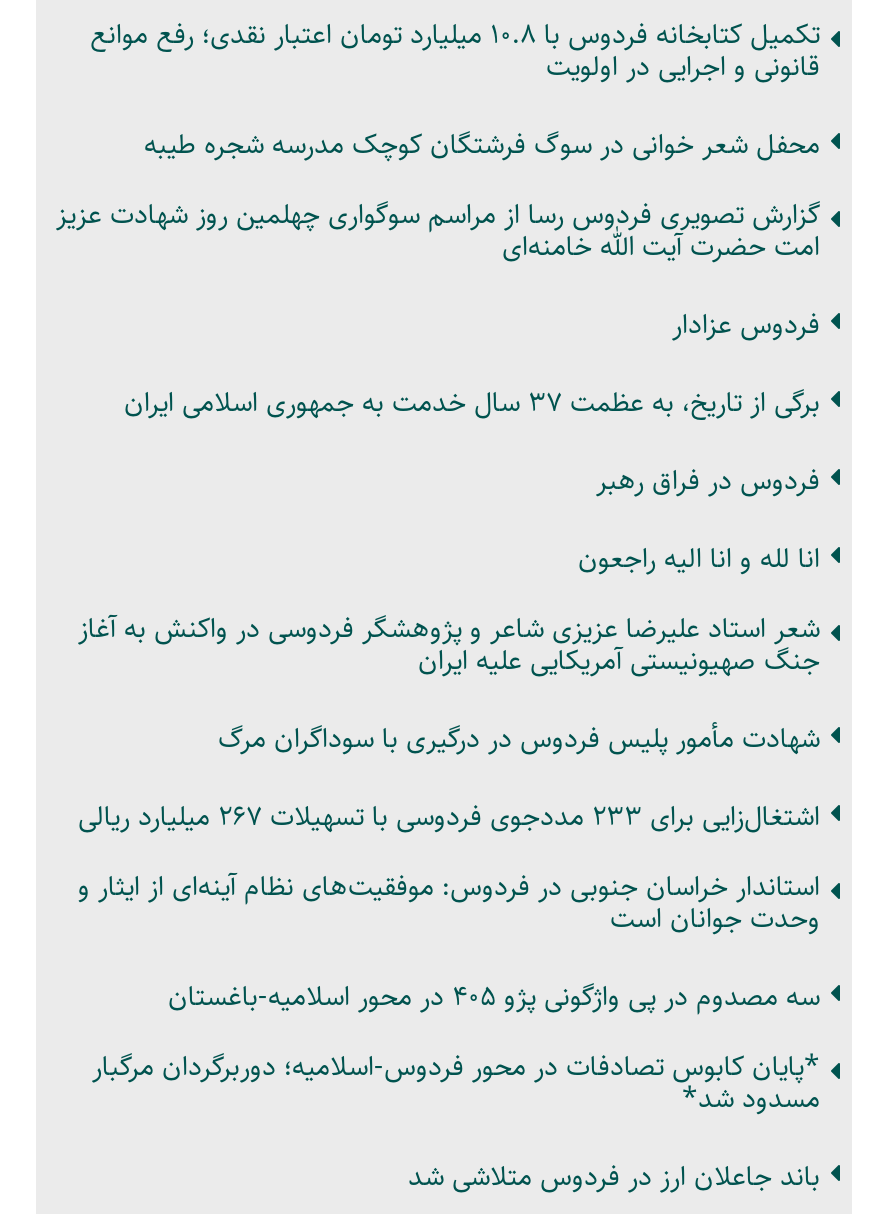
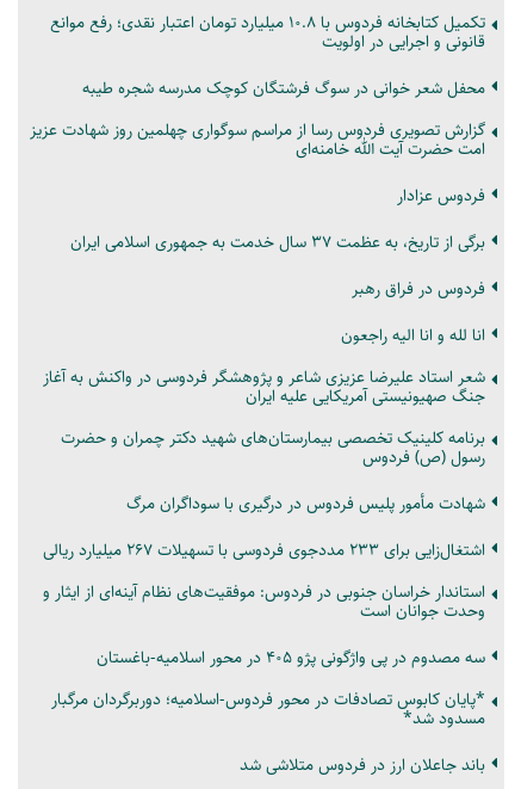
+ برنامه کلینیک تخصصی بیمارستان‌های شهید دکتر چمران و حضرت
+ رسول (ص) فردوس
